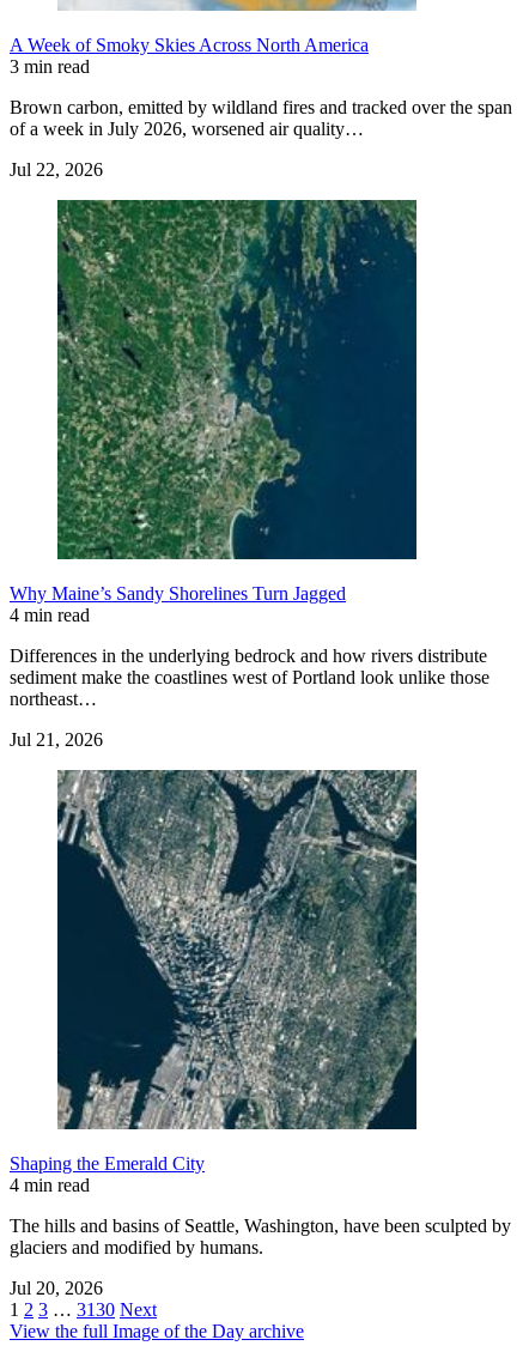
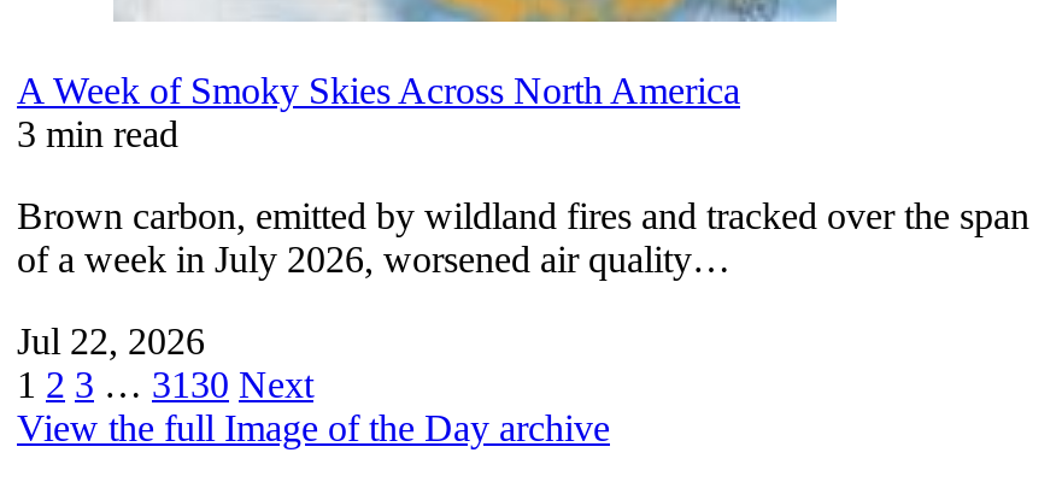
- [image]
- Why Maine’s Sandy Shorelines Turn Jagged
- 4 min read
- Differences in the underlying bedrock and how rivers distribute
- sediment make the coastlines west of Portland look unlike those
- northeast…
- Jul 21, 2026

- [image]
- Shaping the Emerald City
- 4 min read
- The hills and basins of Seattle, Washington, have been sculpted by
- glaciers and modified by humans.
- Jul 20, 2026
